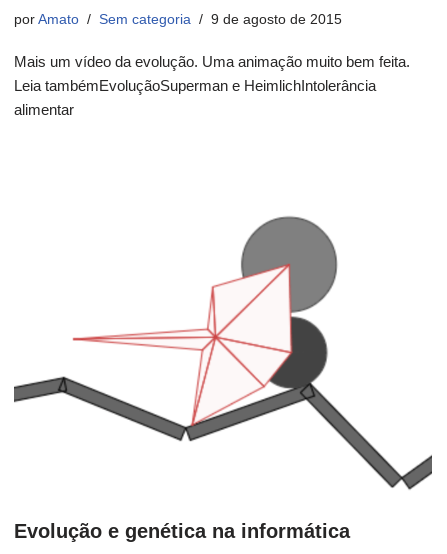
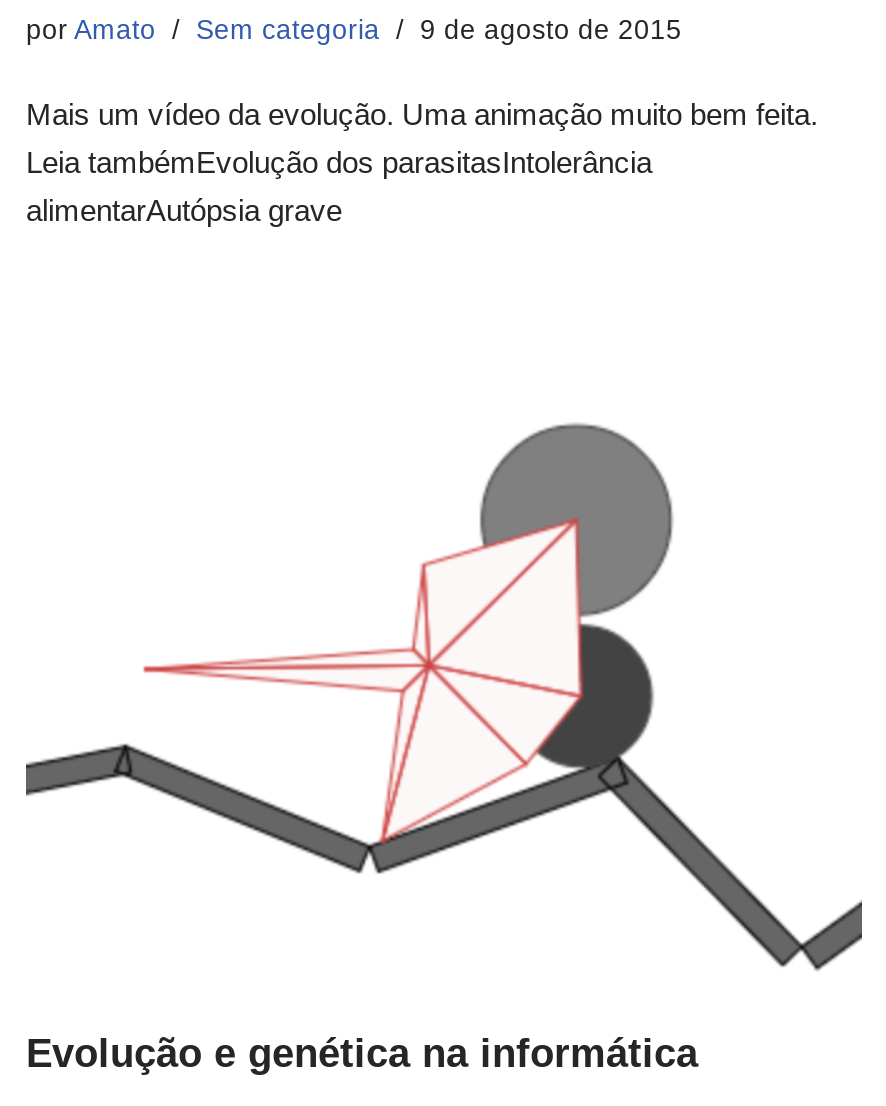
- Leia tambémEvoluçãoSuperman e HeimlichIntolerância
- alimentar
+ Leia tambémEvolução dos parasitasIntolerância
+ alimentarAutópsia grave
